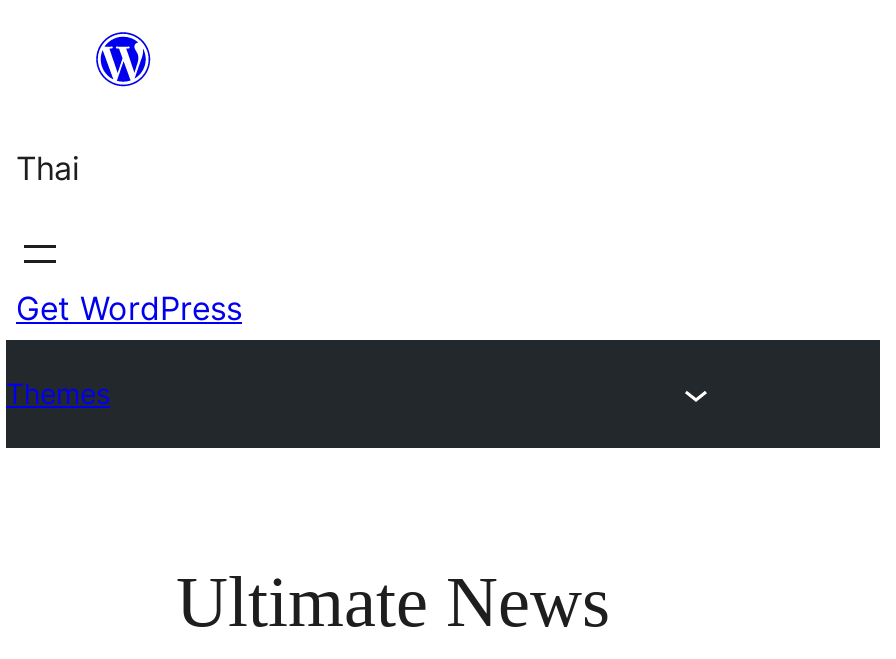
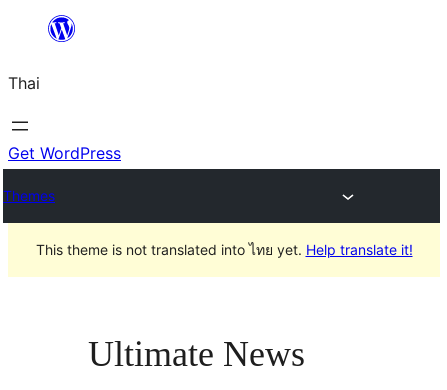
+ This theme is not translated into ไทย yet. Help translate it!
